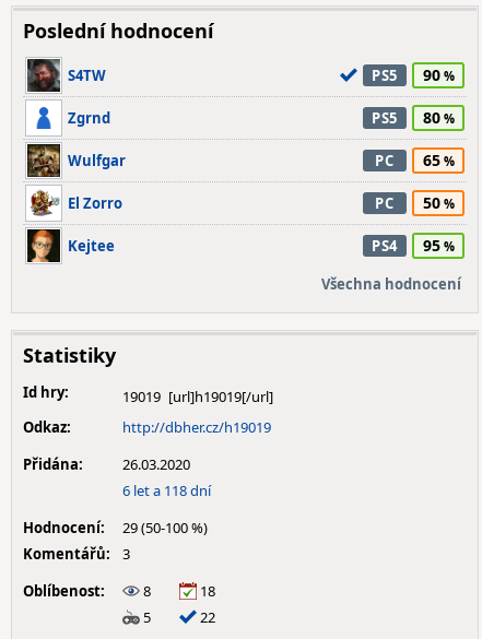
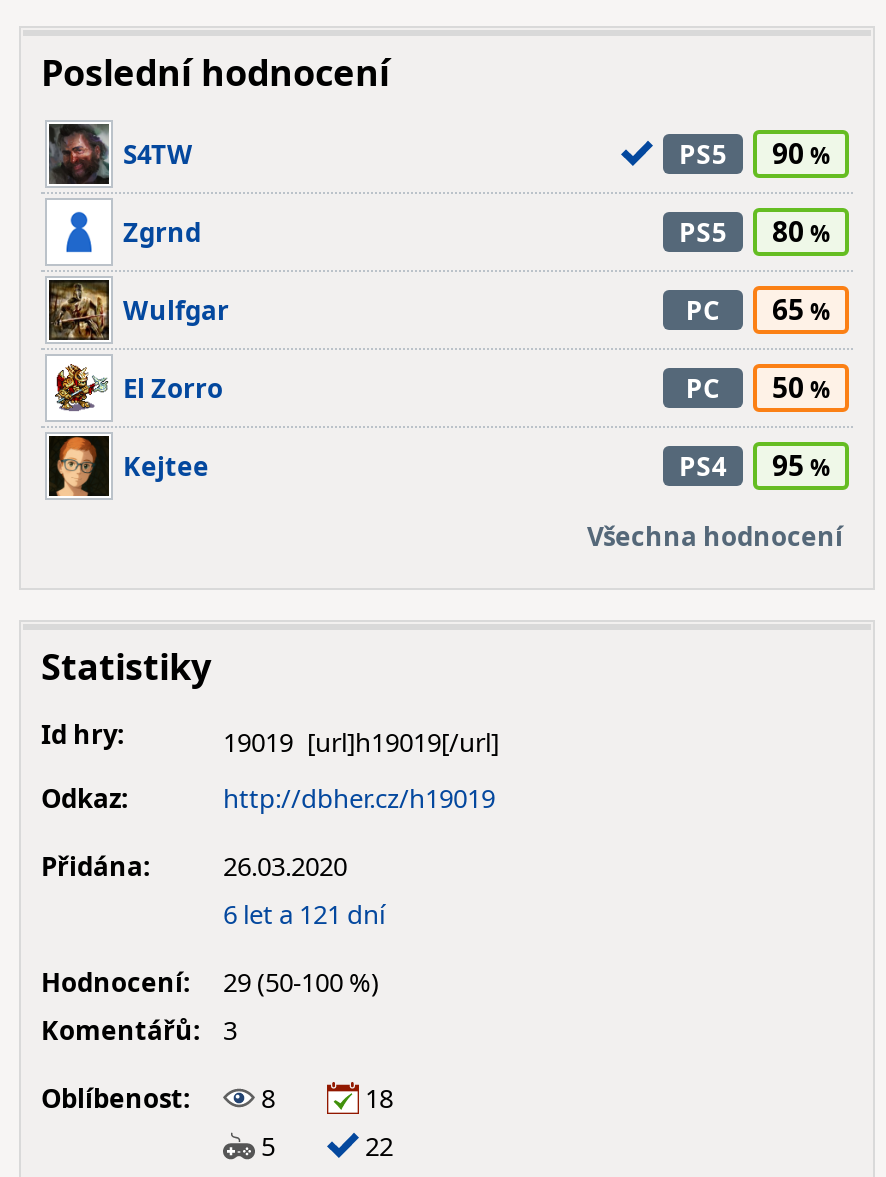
- 6 let a 118 dní
+ 6 let a 121 dní
